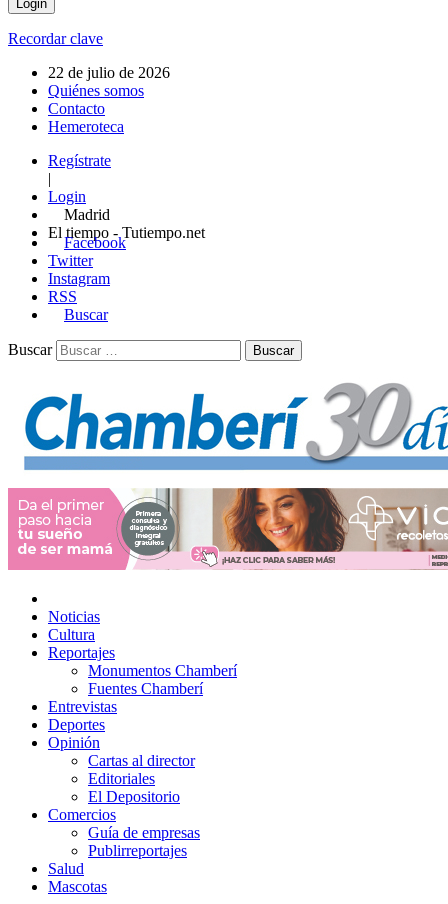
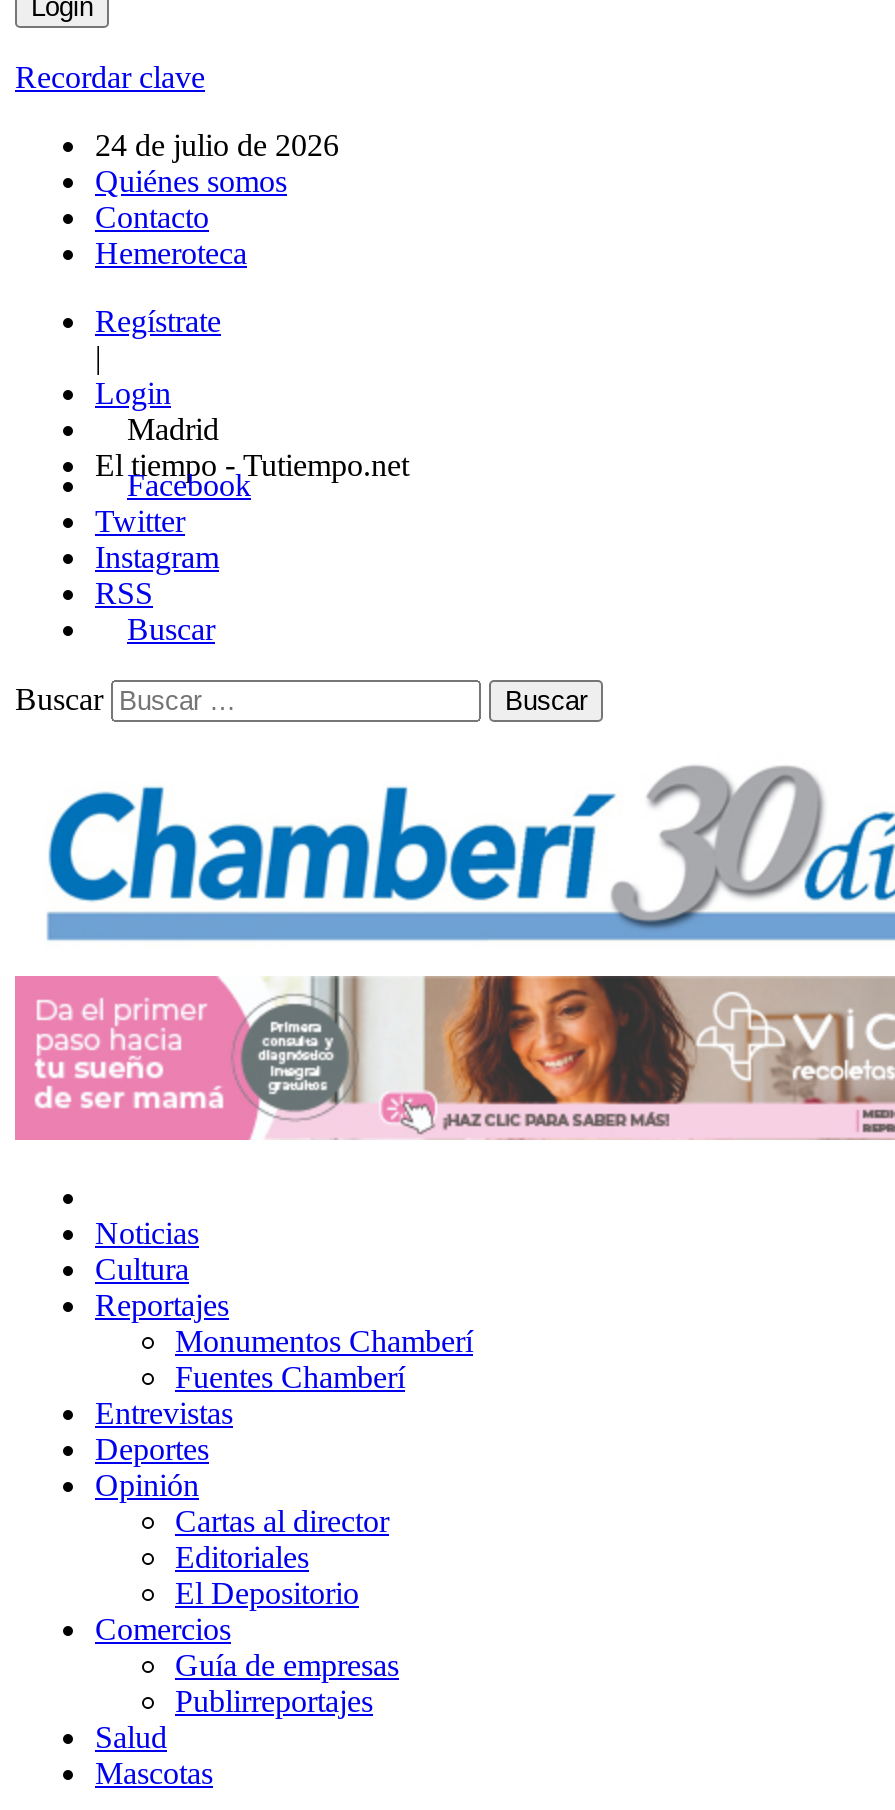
- 22 de julio de 2026
+ 24 de julio de 2026
